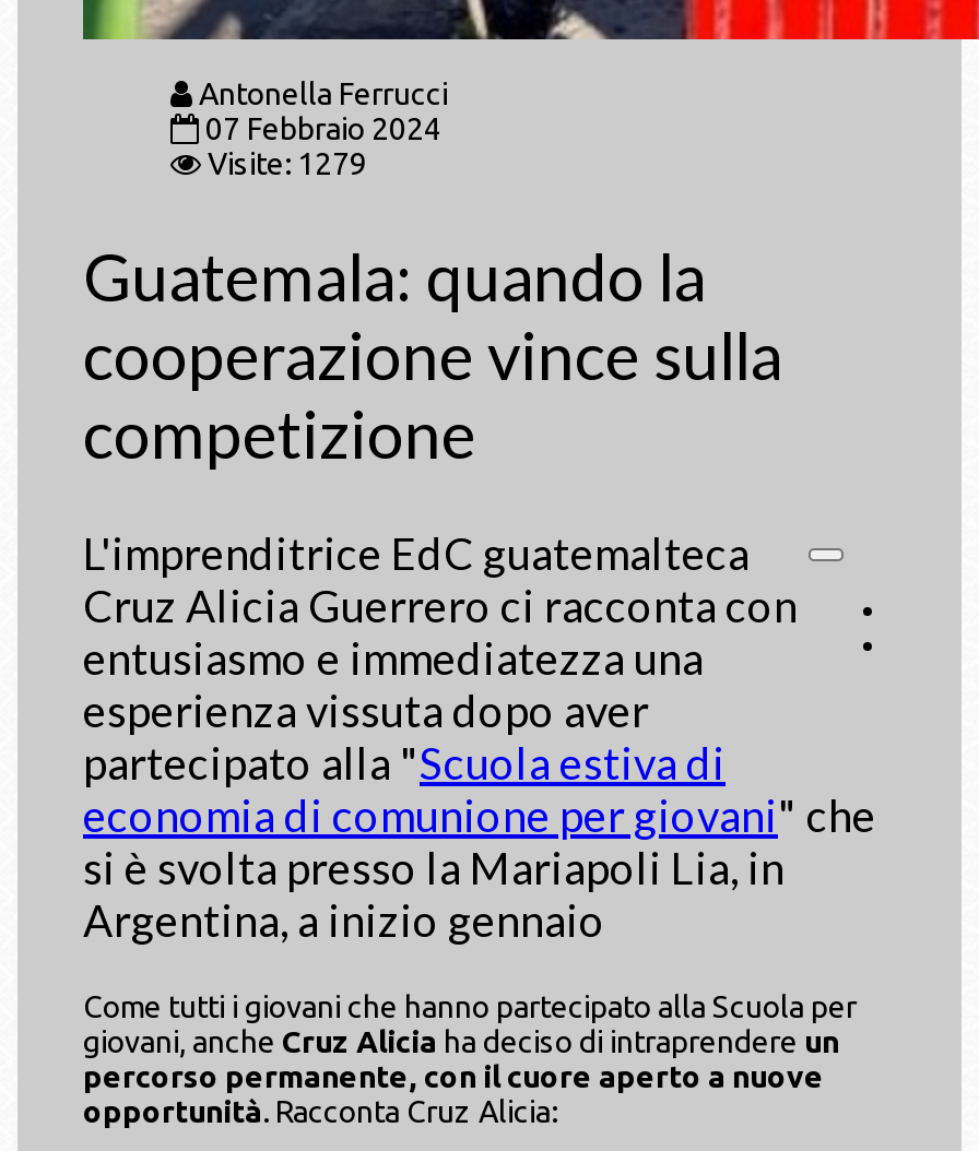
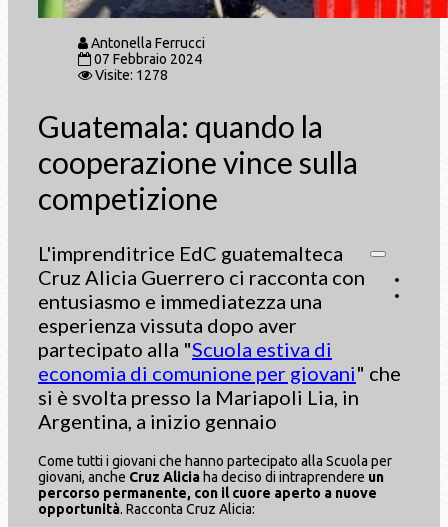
- Visite: 1279
+ Visite: 1278
